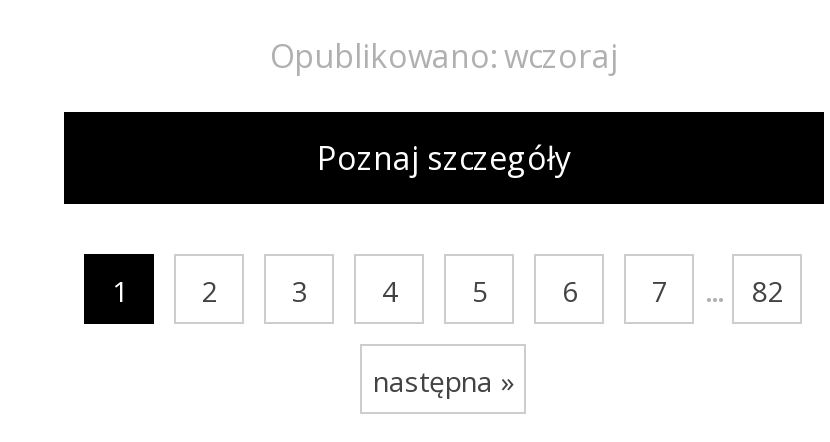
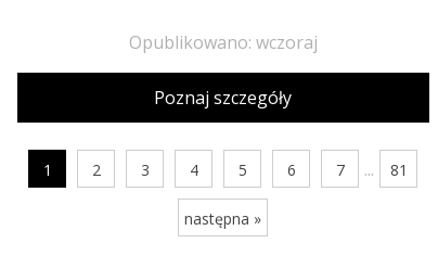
- 82
+ 81
